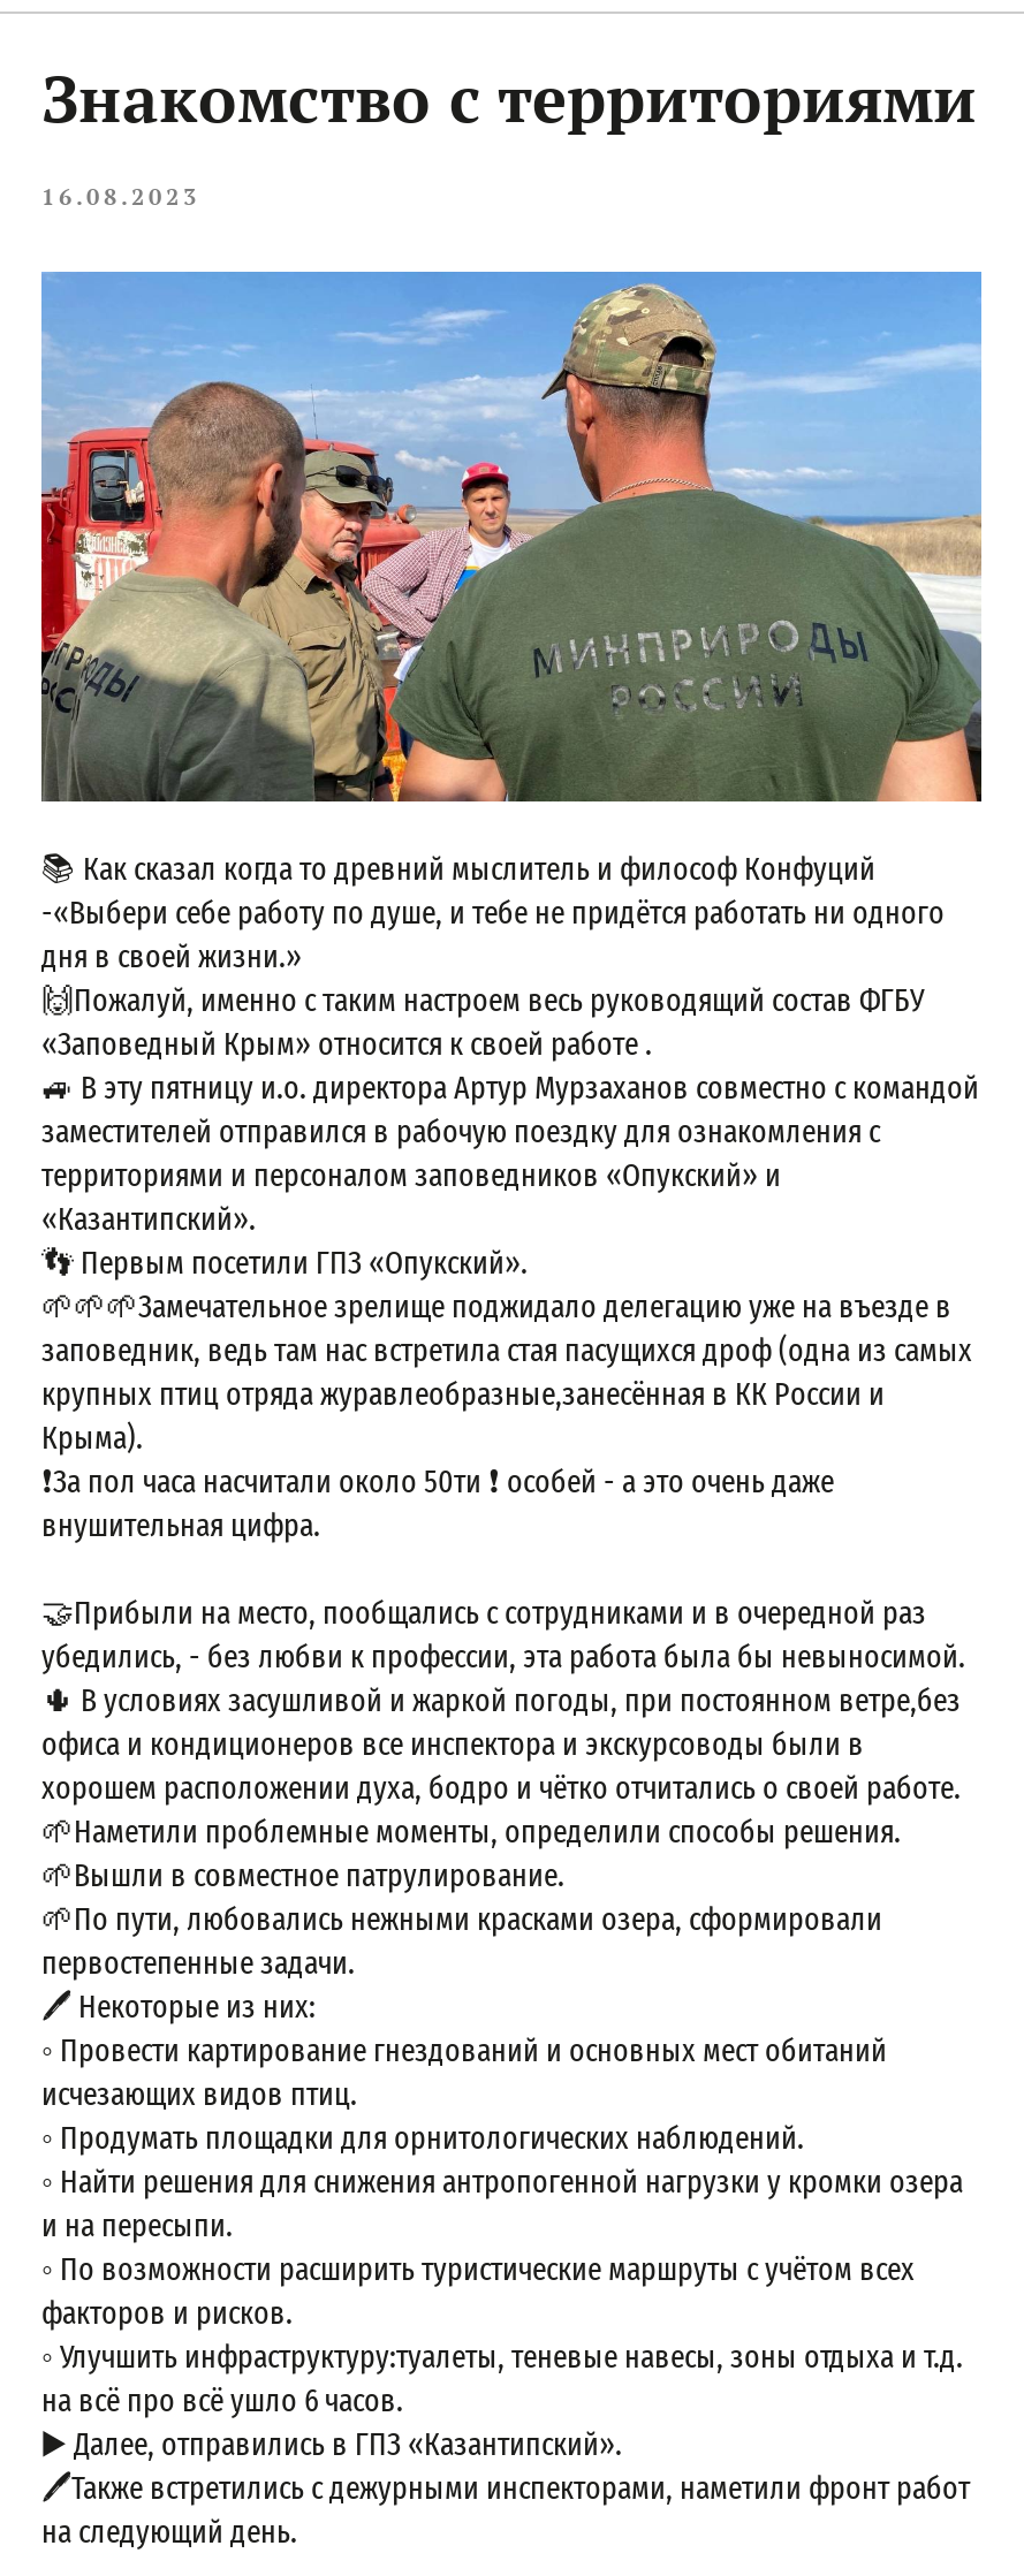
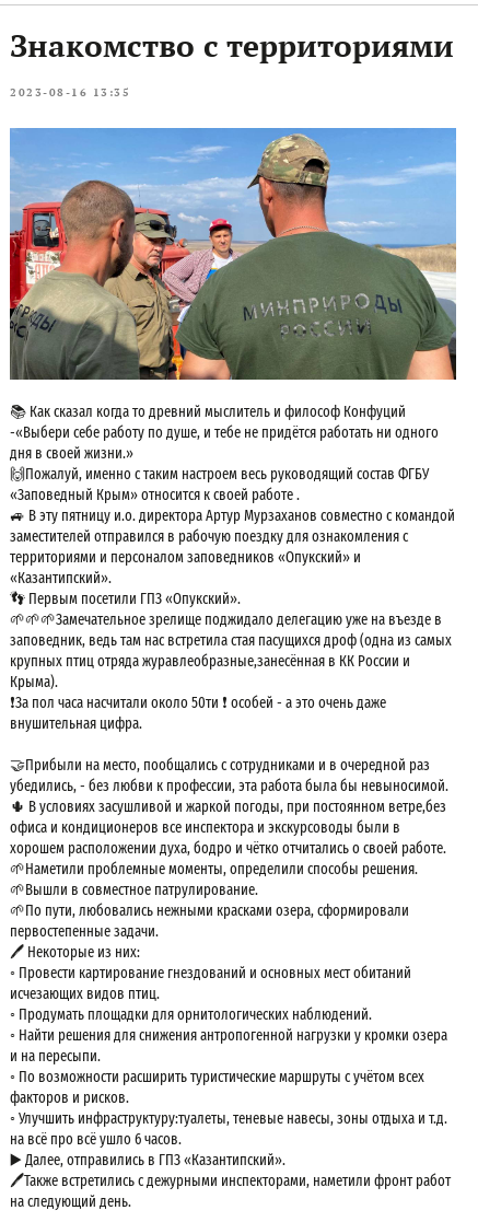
- 16.08.2023
+ 2023-08-16 13:35
